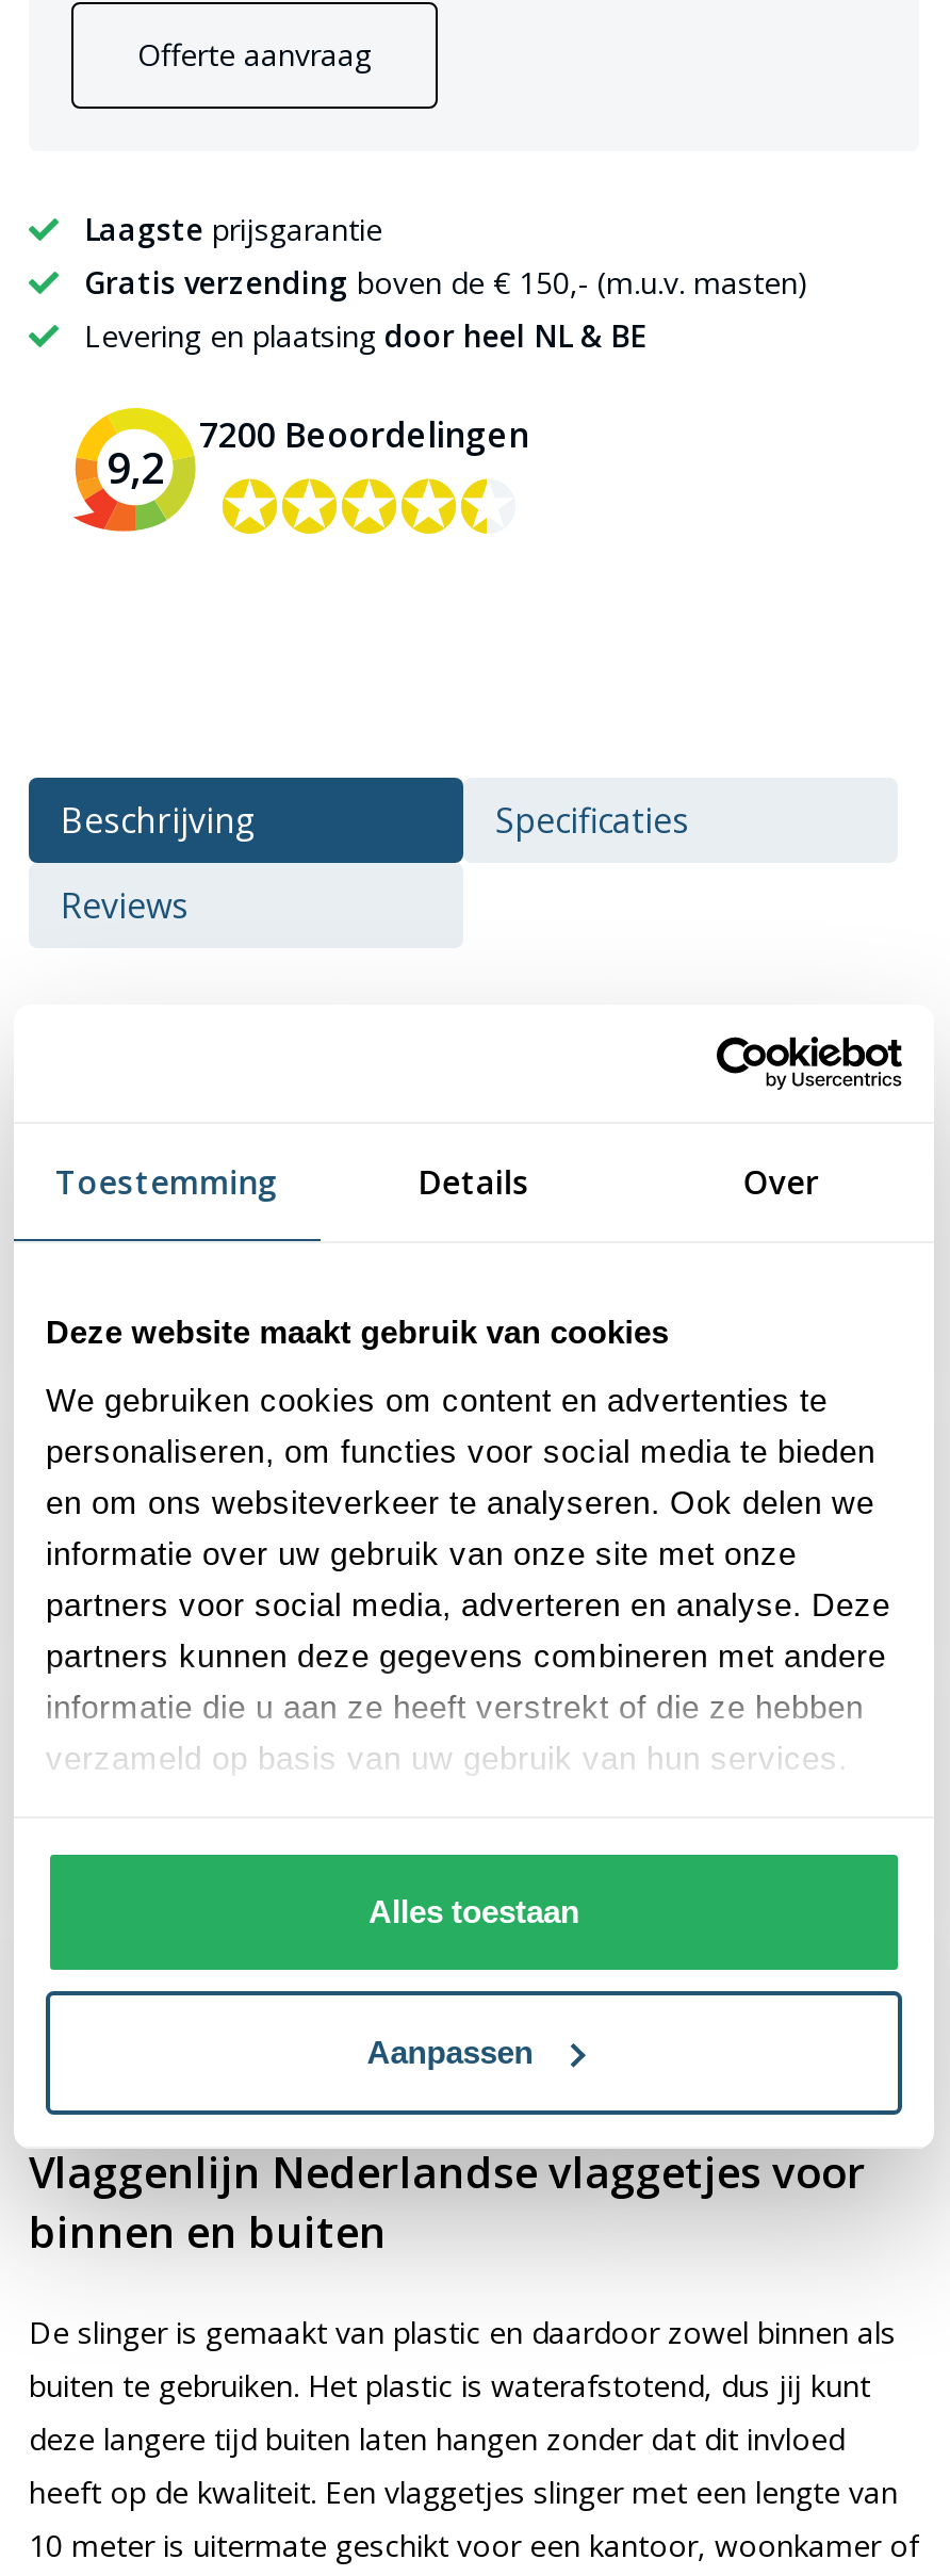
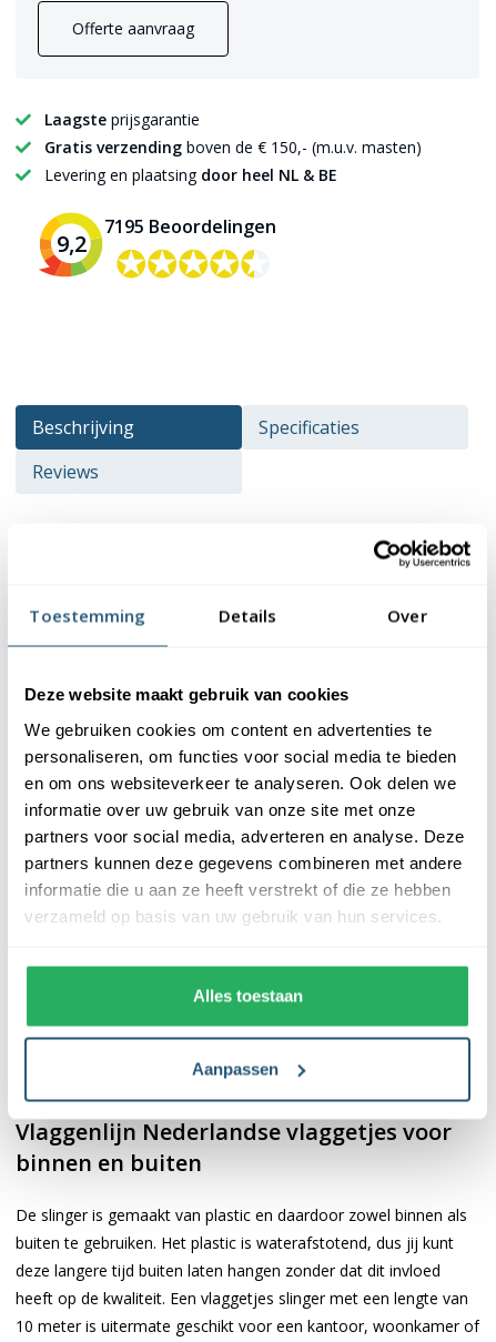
- 7200 Beoordelingen
+ 7195 Beoordelingen
